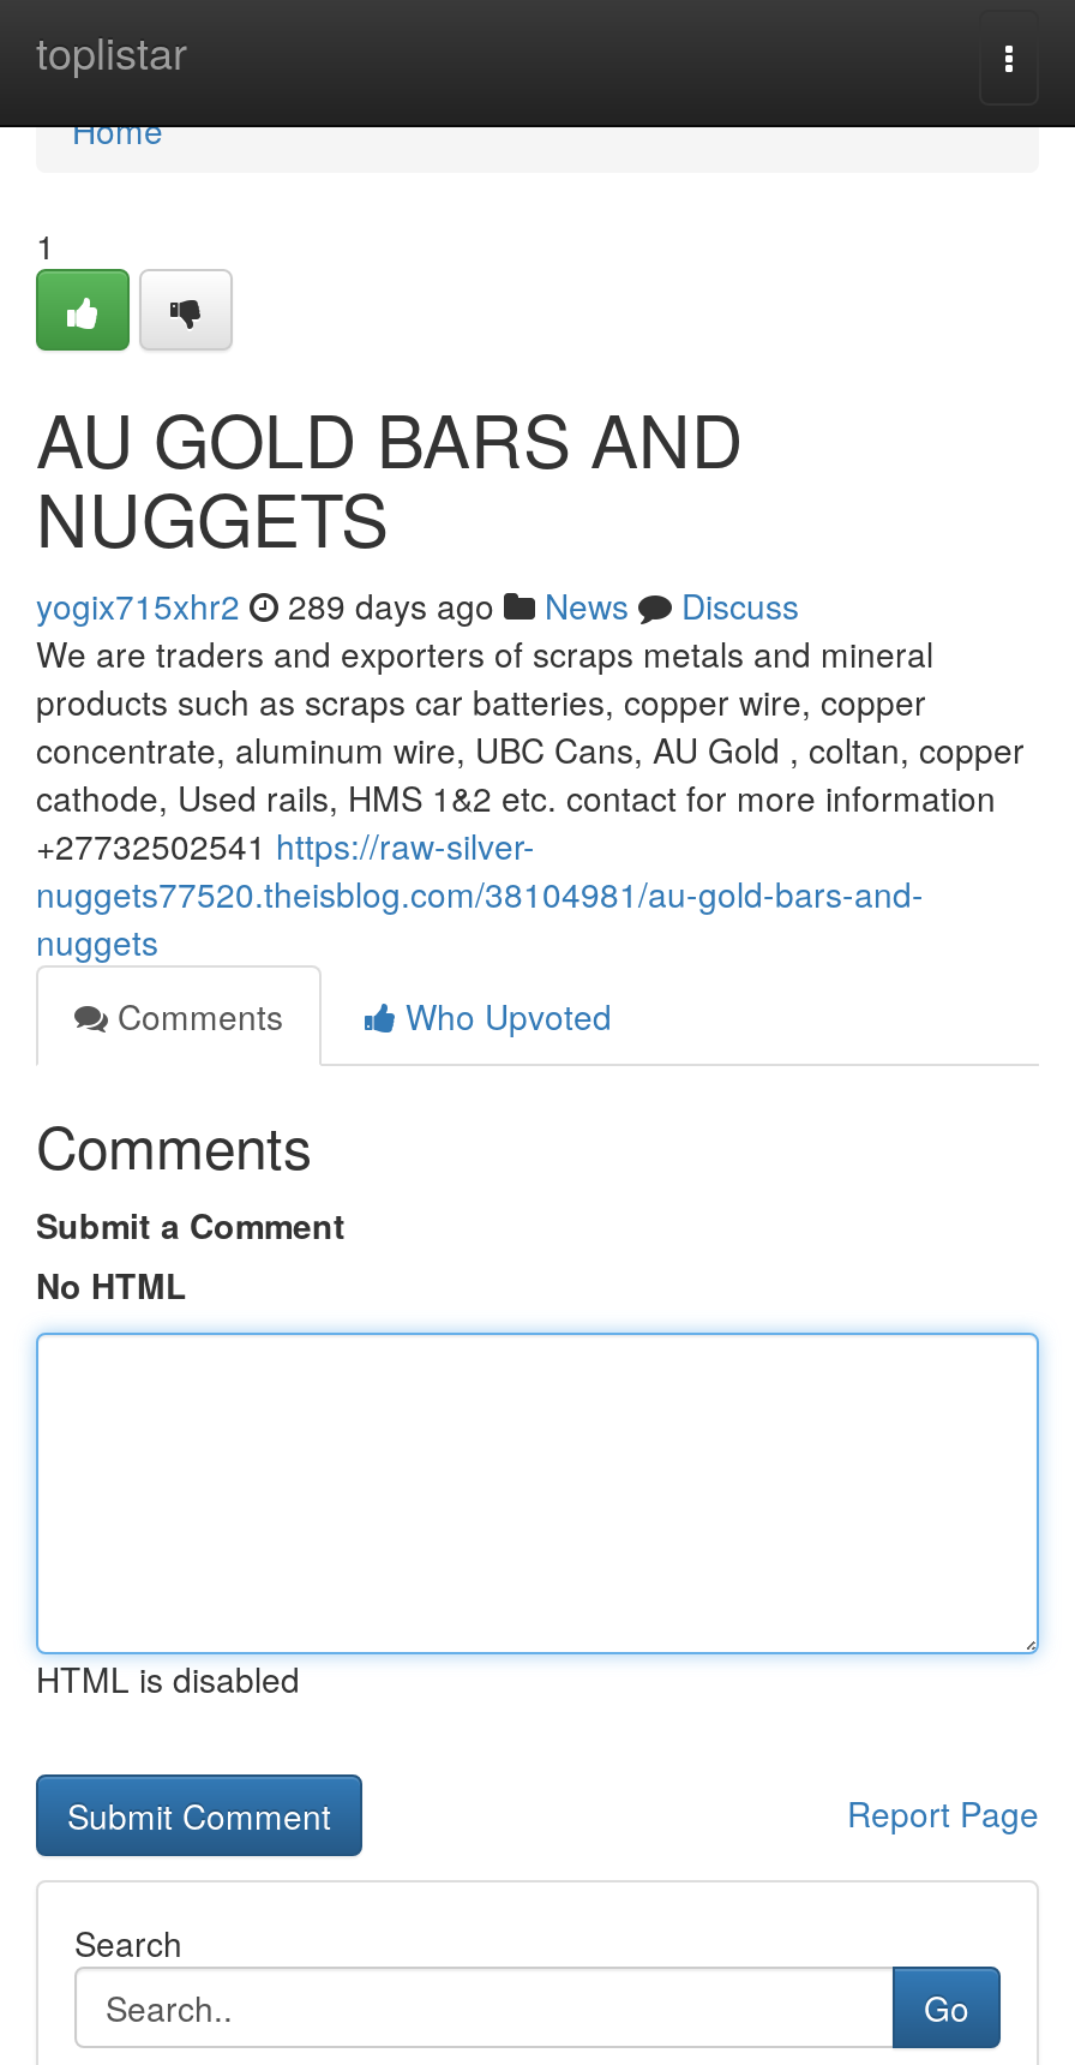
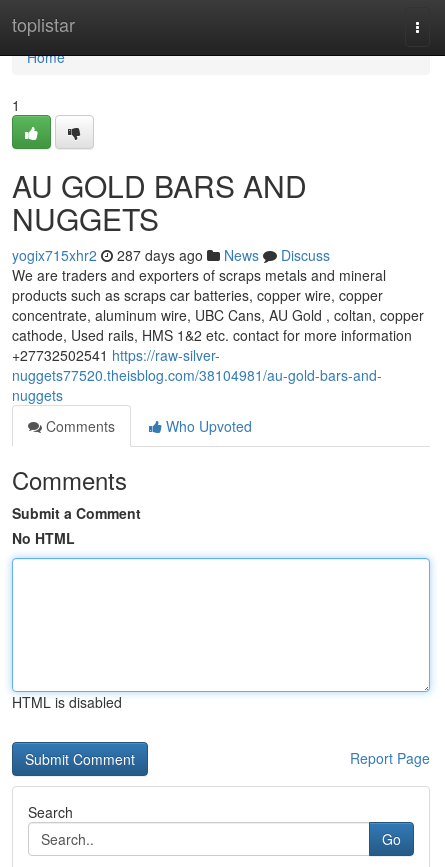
- yogix715xhr2 289 days ago News Discuss
+ yogix715xhr2 287 days ago News Discuss
